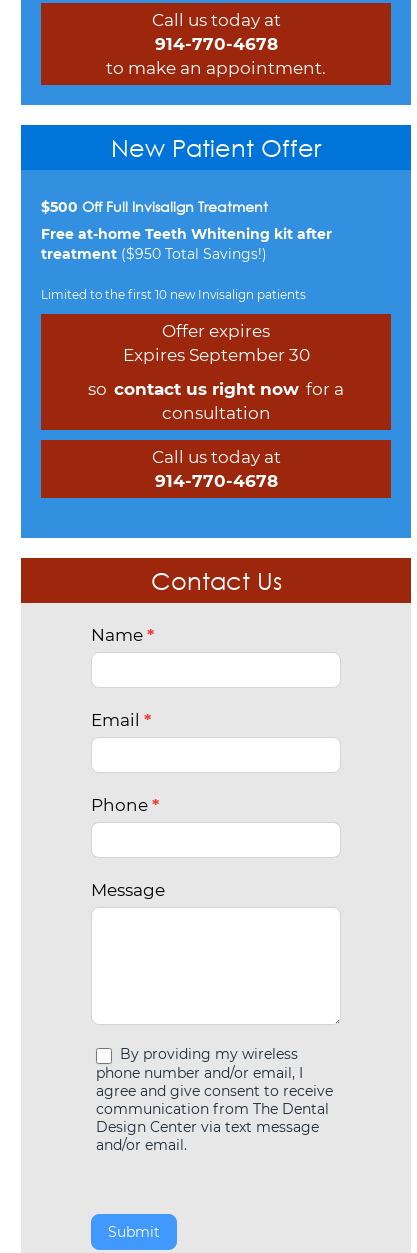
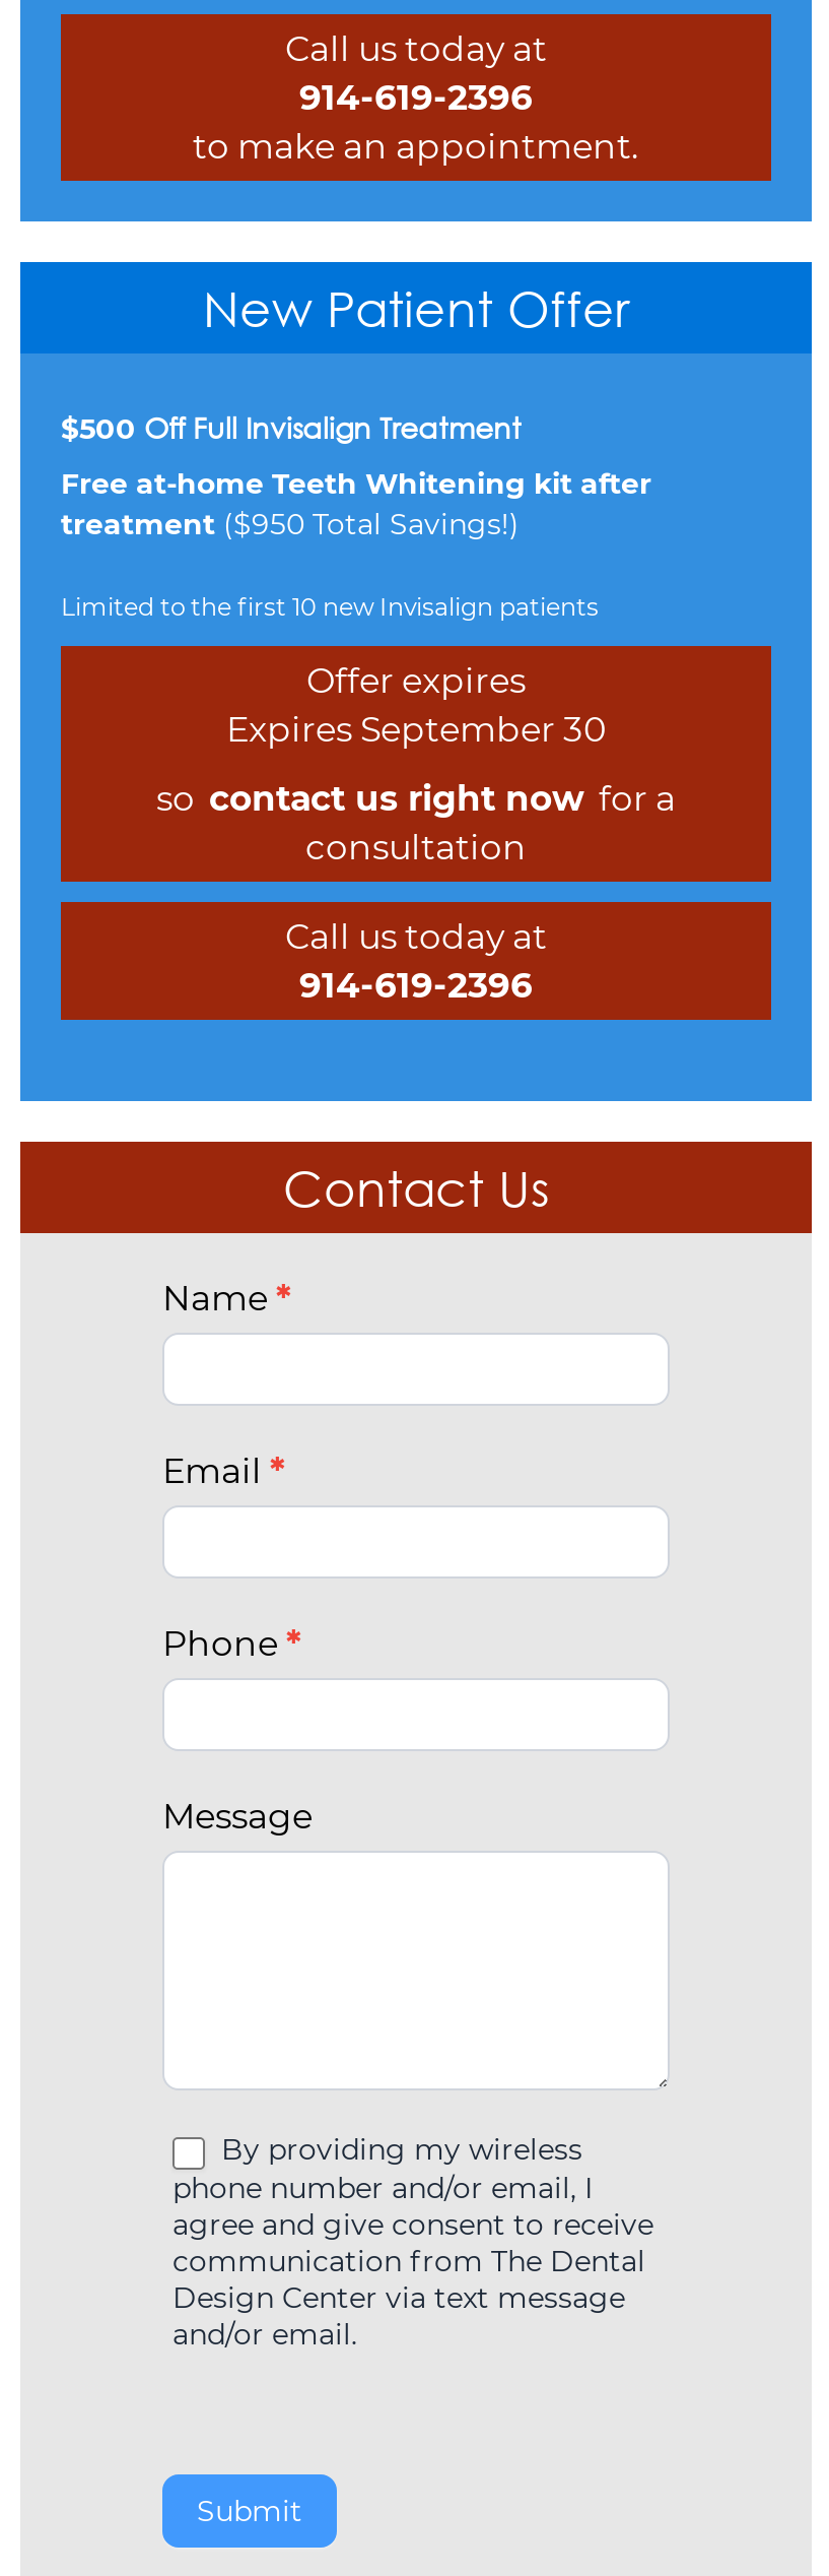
- 914-770-4678
+ 914-619-2396

- 914-770-4678
+ 914-619-2396
